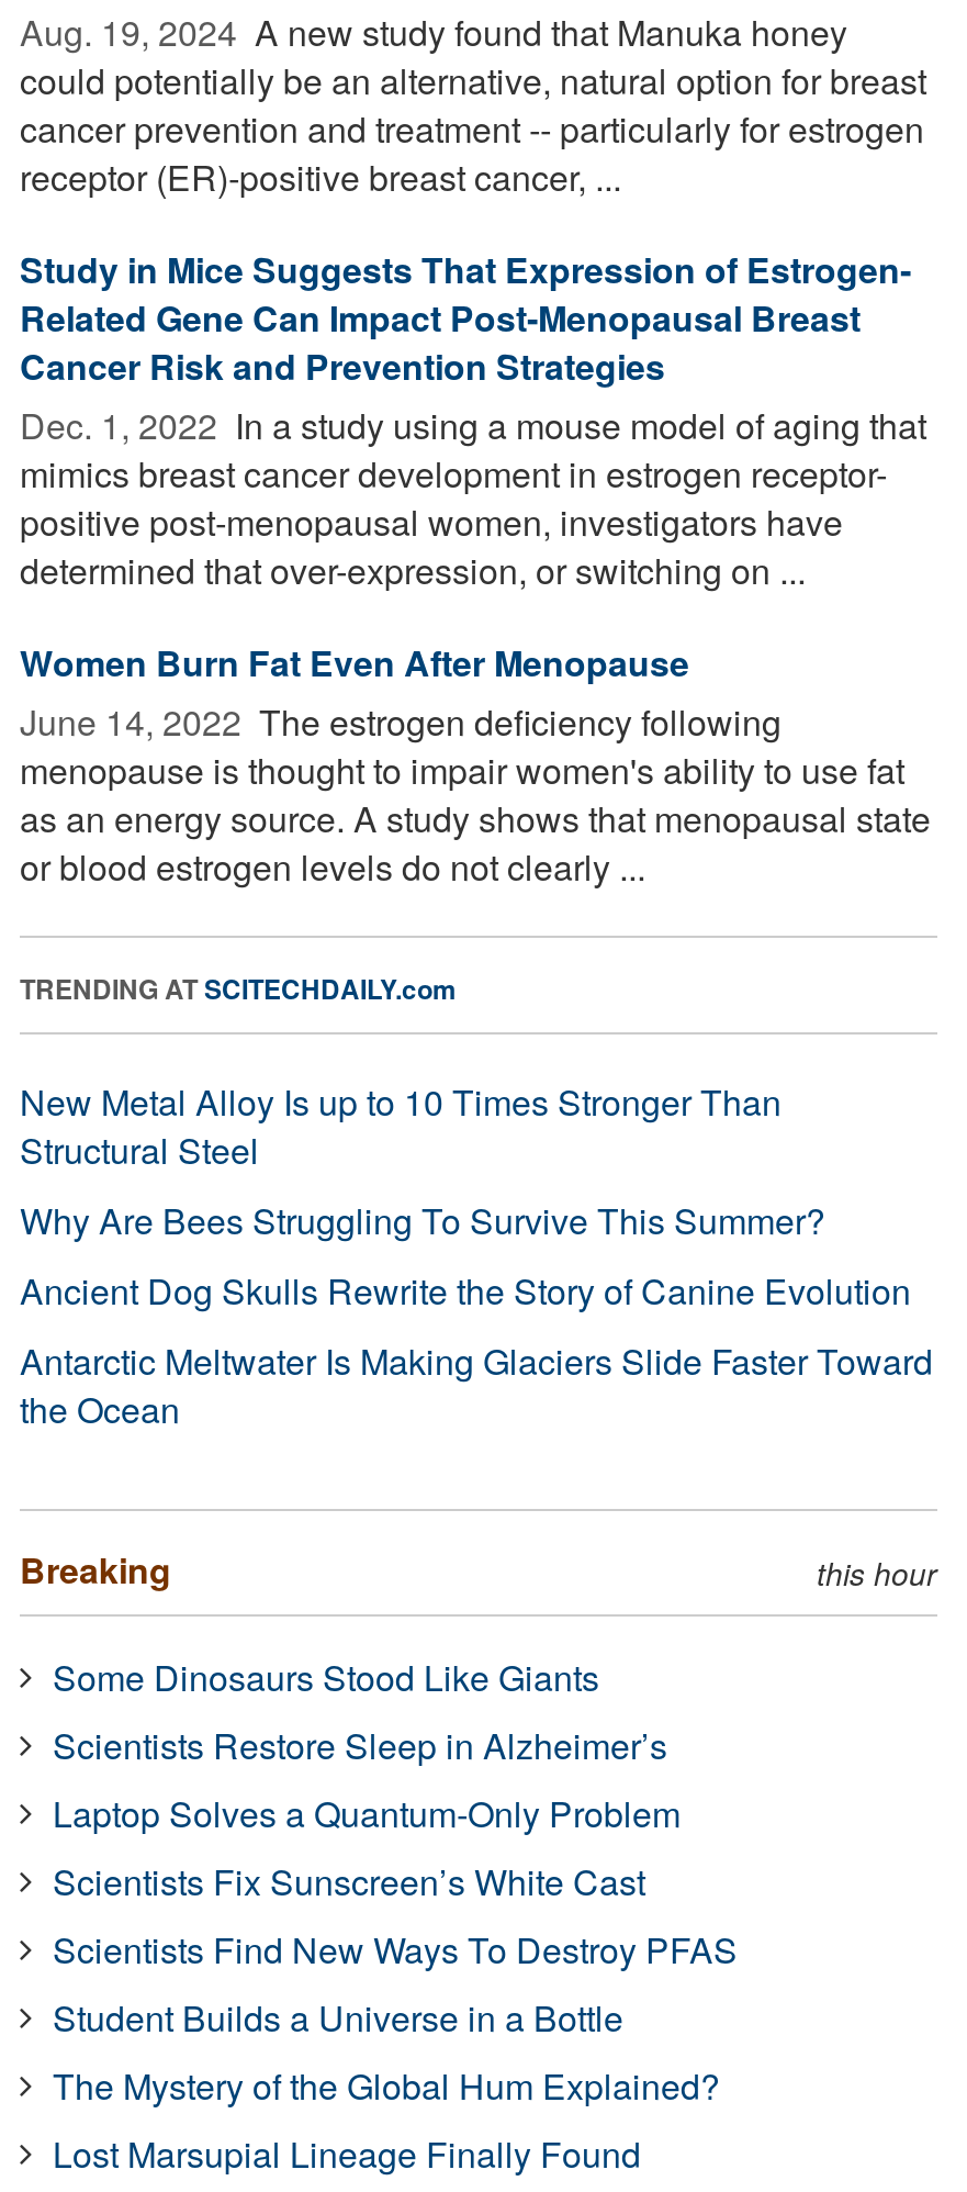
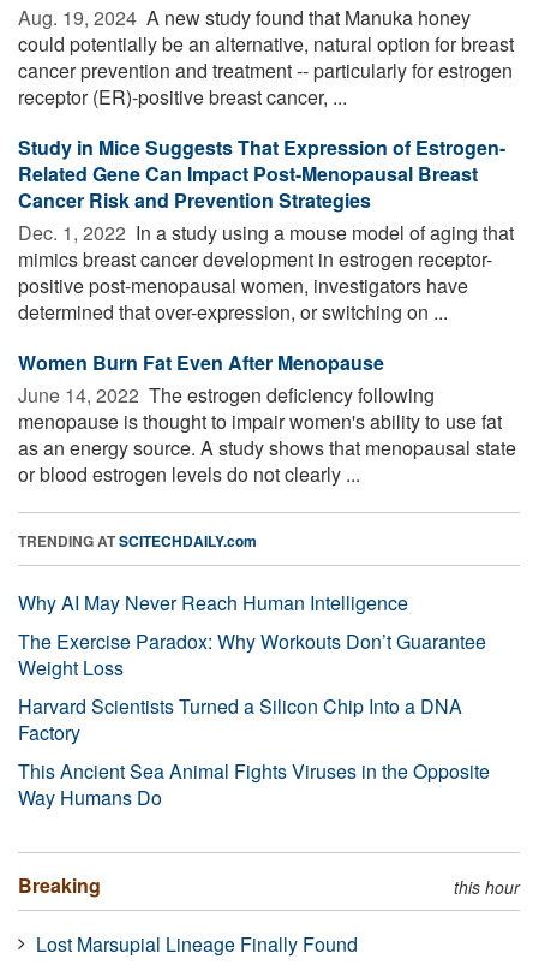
- New Metal Alloy Is up to 10 Times Stronger Than
- Structural Steel
- Why Are Bees Struggling To Survive This Summer?
- Ancient Dog Skulls Rewrite the Story of Canine Evolution
- Antarctic Meltwater Is Making Glaciers Slide Faster Toward
- the Ocean
+ Why AI May Never Reach Human Intelligence
+ The Exercise Paradox: Why Workouts Don’t Guarantee
+ Weight Loss
+ Harvard Scientists Turned a Silicon Chip Into a DNA
+ Factory
+ This Ancient Sea Animal Fights Viruses in the Opposite
+ Way Humans Do

moved down: Breaking | this hour

- Some Dinosaurs Stood Like Giants
- Scientists Restore Sleep in Alzheimer’s
- Laptop Solves a Quantum-Only Problem
- Scientists Fix Sunscreen’s White Cast
- Scientists Find New Ways To Destroy PFAS
- Student Builds a Universe in a Bottle
- The Mystery of the Global Hum Explained?
